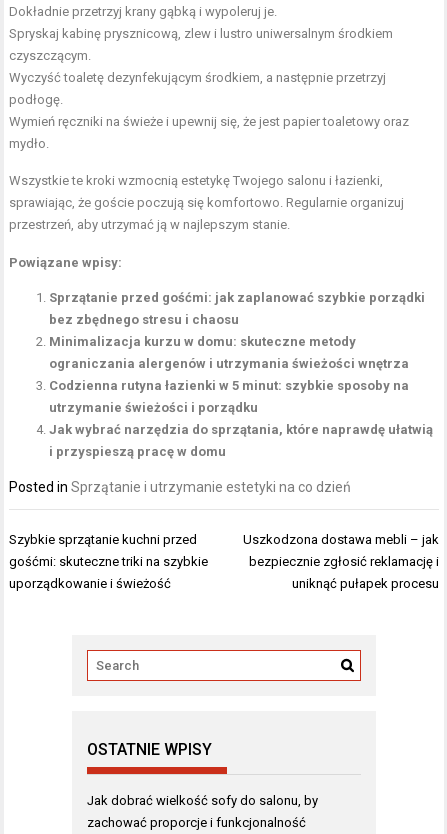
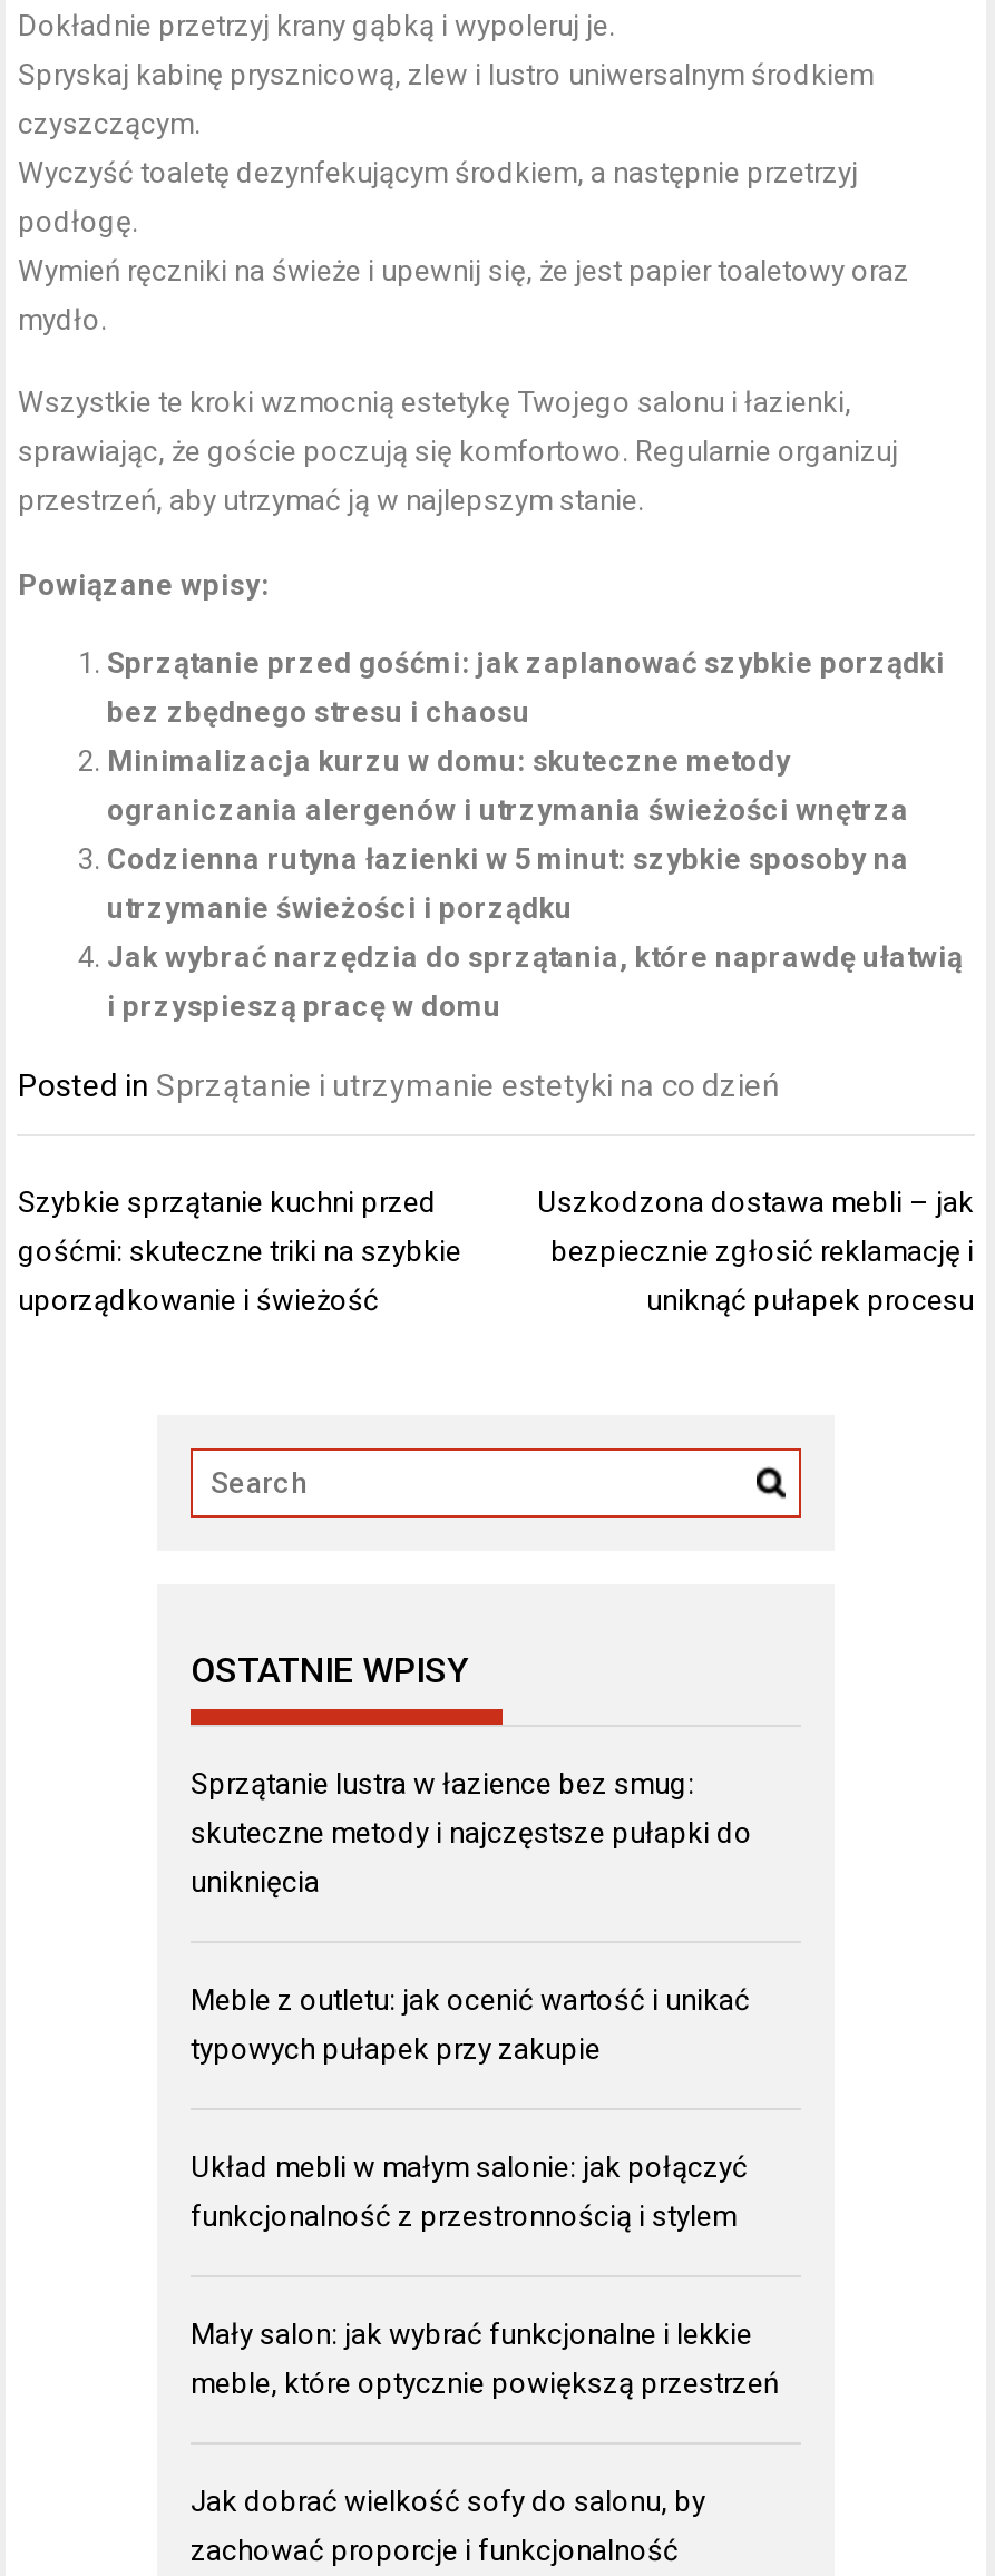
+ Sprzątanie lustra w łazience bez smug:
+ skuteczne metody i najczęstsze pułapki do
+ uniknięcia

+ Meble z outletu: jak ocenić wartość i unikać
+ typowych pułapek przy zakupie

+ Układ mebli w małym salonie: jak połączyć
+ funkcjonalność z przestronnością i stylem

+ Mały salon: jak wybrać funkcjonalne i lekkie
+ meble, które optycznie powiększą przestrzeń
